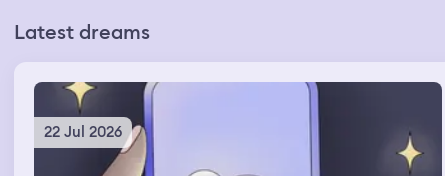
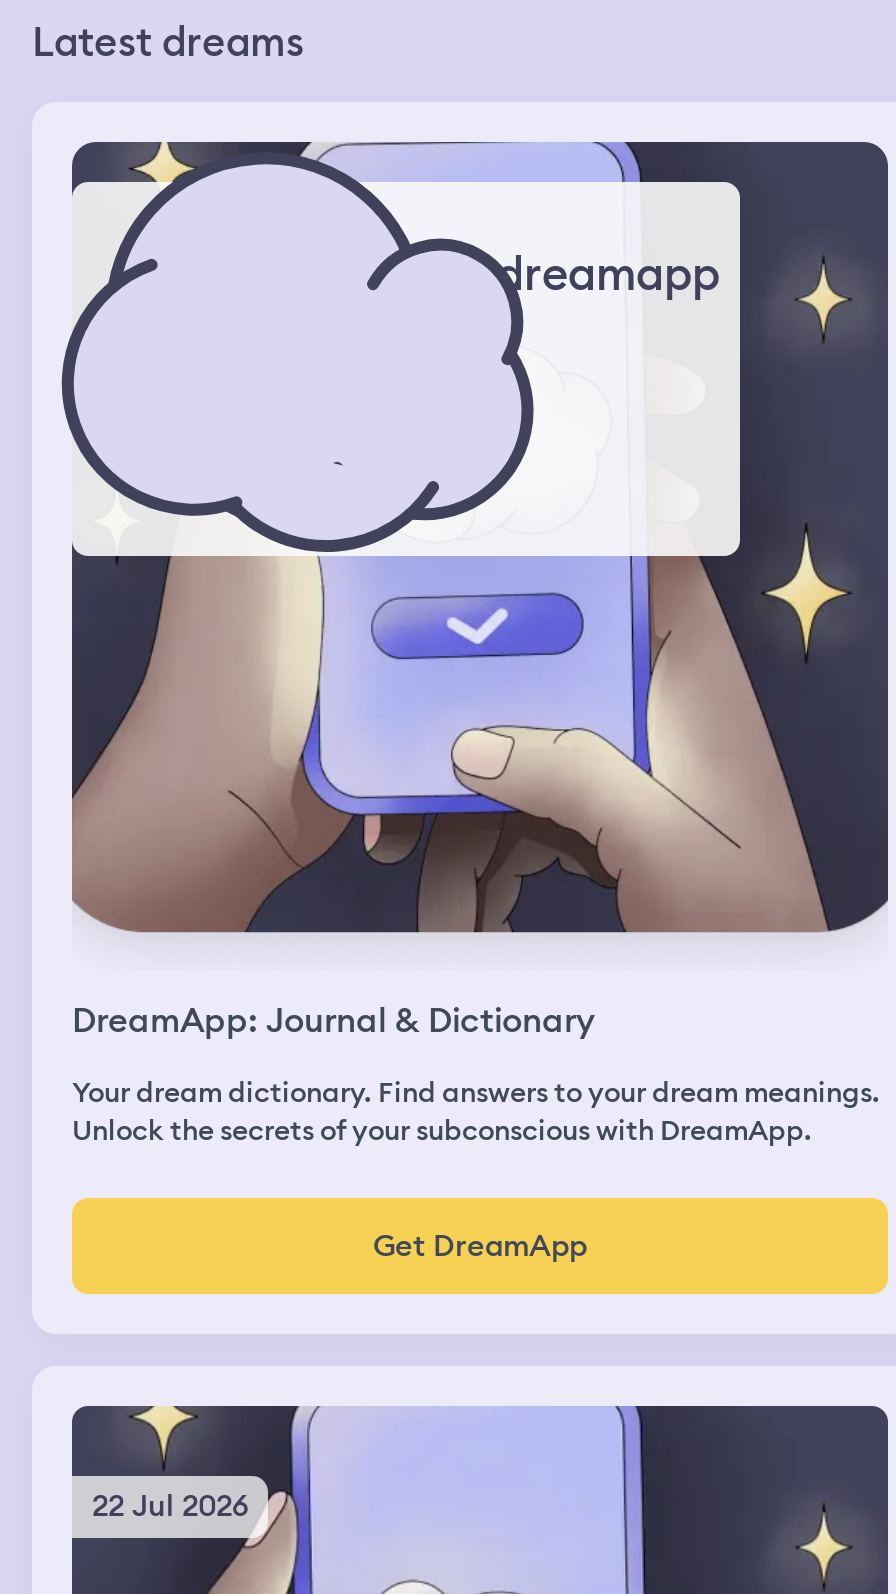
+ [image]
+ dreamapp

+ DreamApp: Journal & Dictionary
+ Your dream dictionary. Find answers to your dream meanings.
+ Unlock the secrets of your subconscious with DreamApp.
+ Get DreamApp
